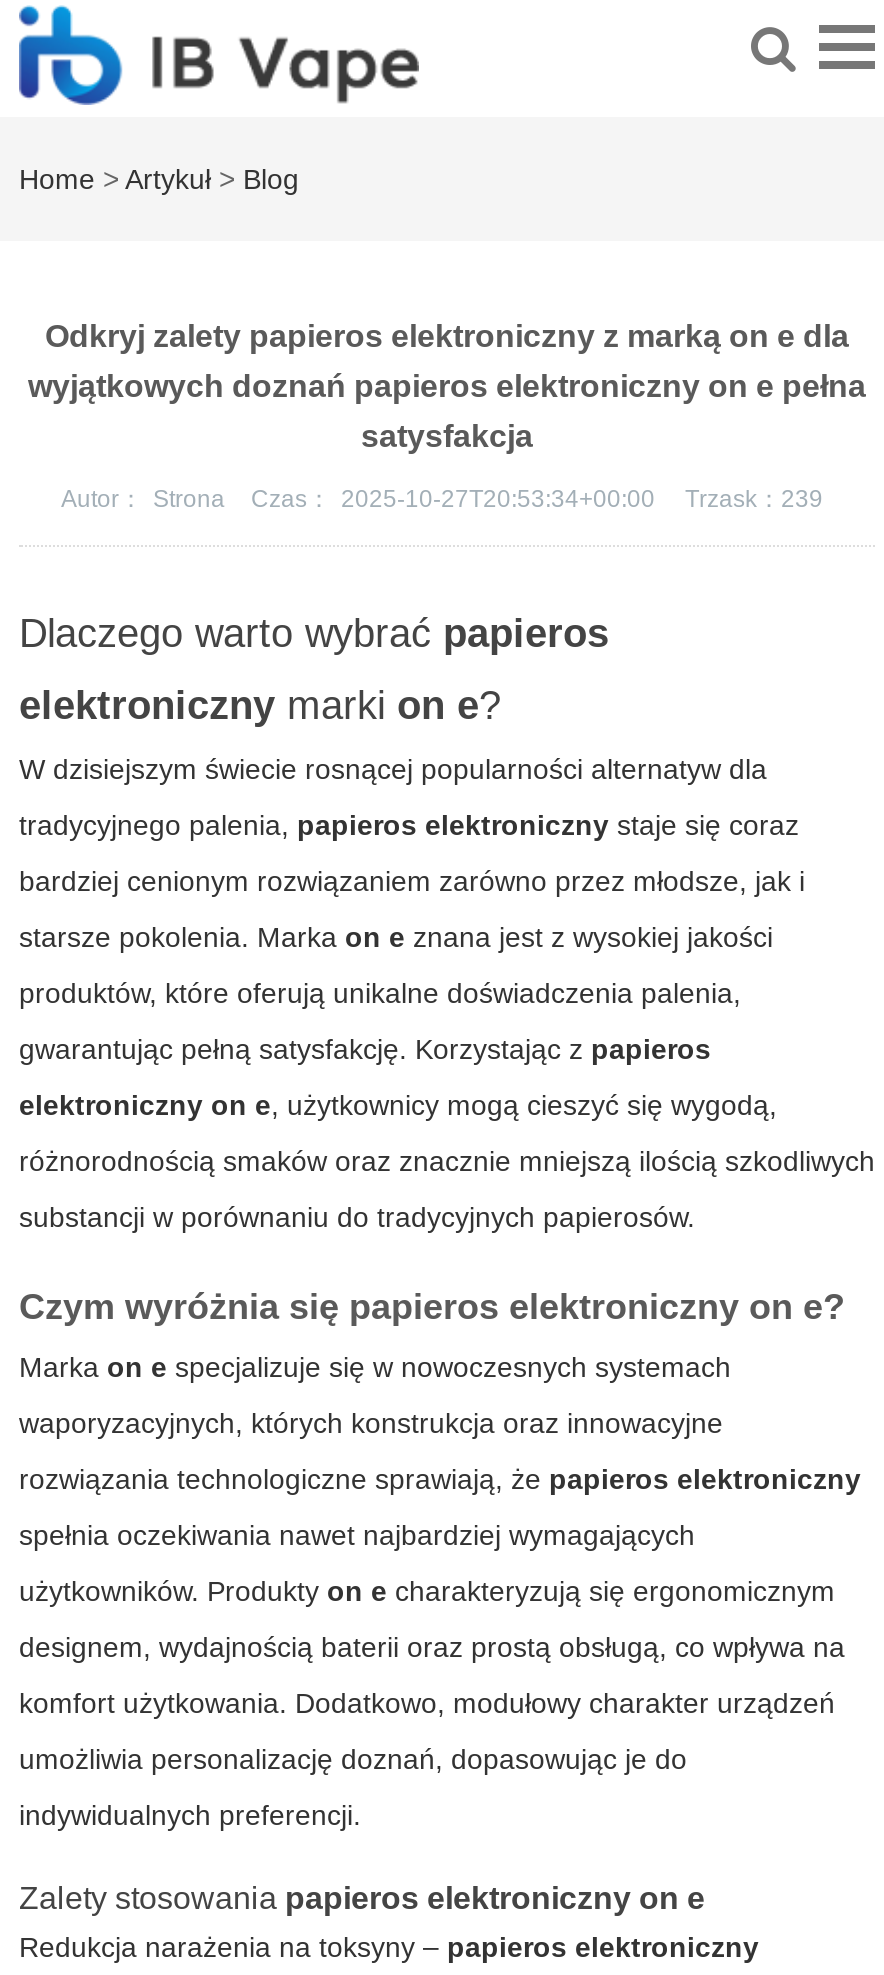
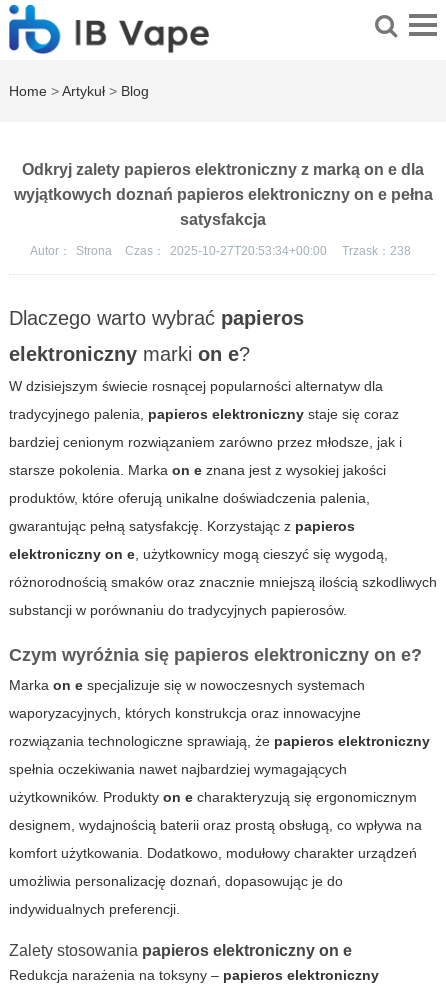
- Autor： Strona Czas： 2025-10-27T20:53:34+00:00 Trzask：239
+ Autor： Strona Czas： 2025-10-27T20:53:34+00:00 Trzask：238
